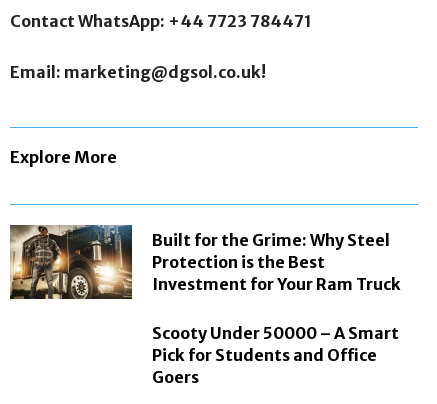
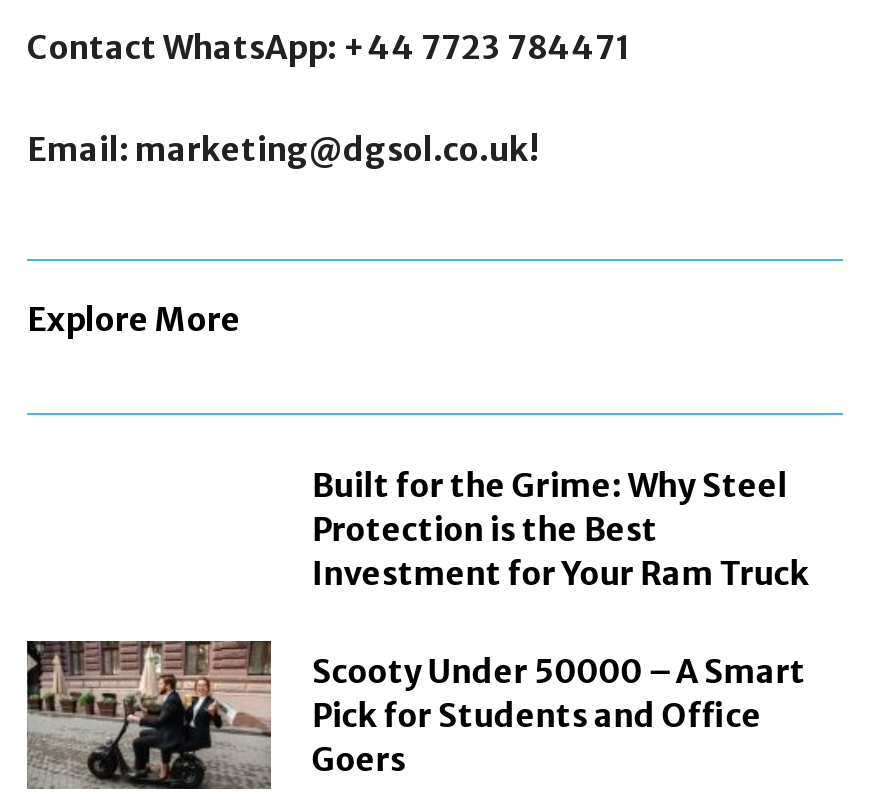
- [image]

+ [image]
